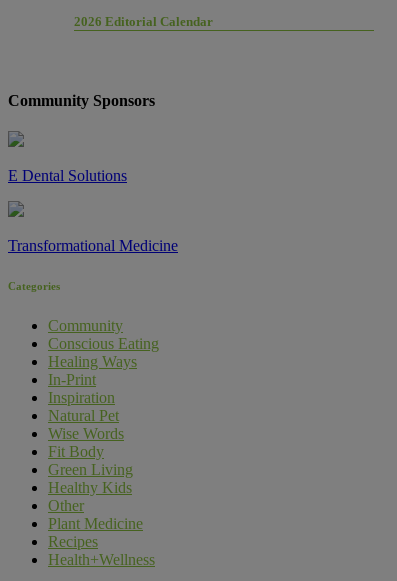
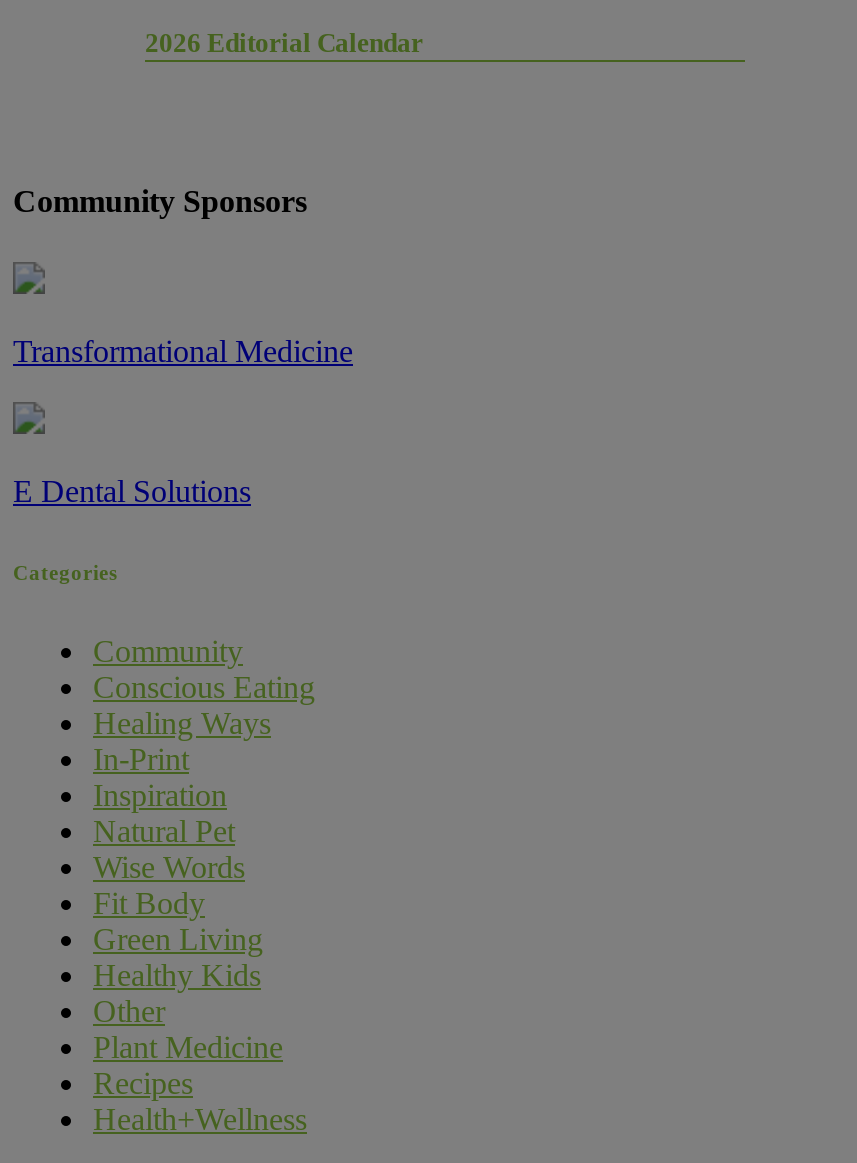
moved down: E Dental Solutions

moved up: Transformational Medicine
